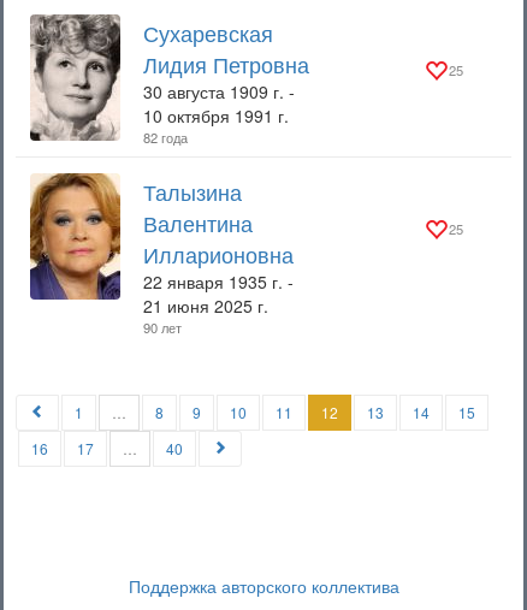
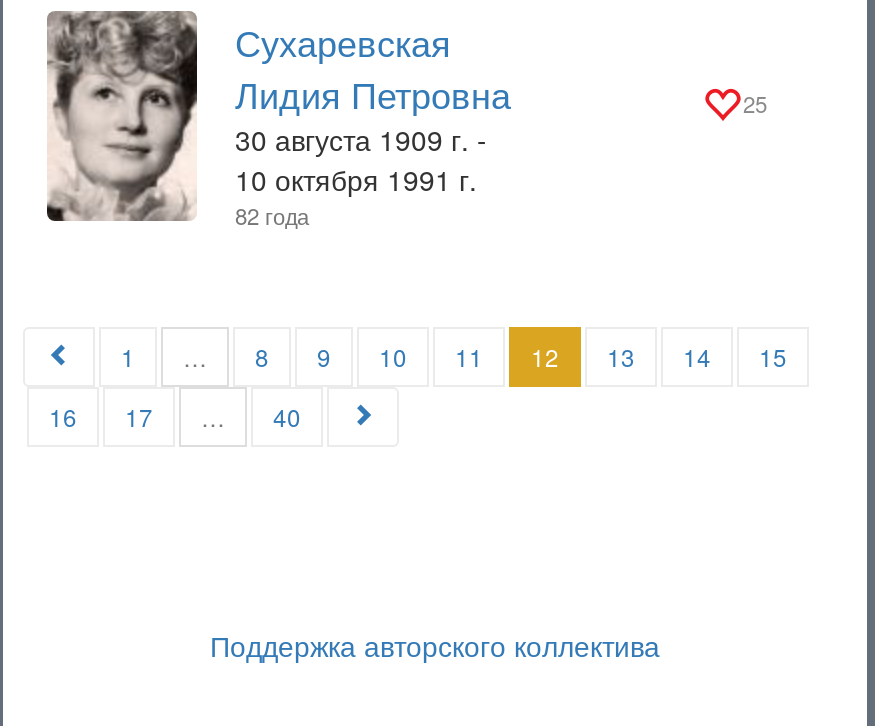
- [image]
- Талызина
- Валентина
- Илларионовна
- 22 января 1935 г. -
- 21 июня 2025 г.
- 90 лет

- 25
